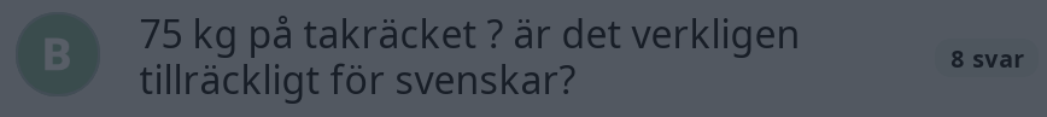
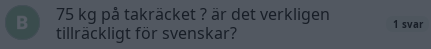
- 8 svar
+ 1 svar
